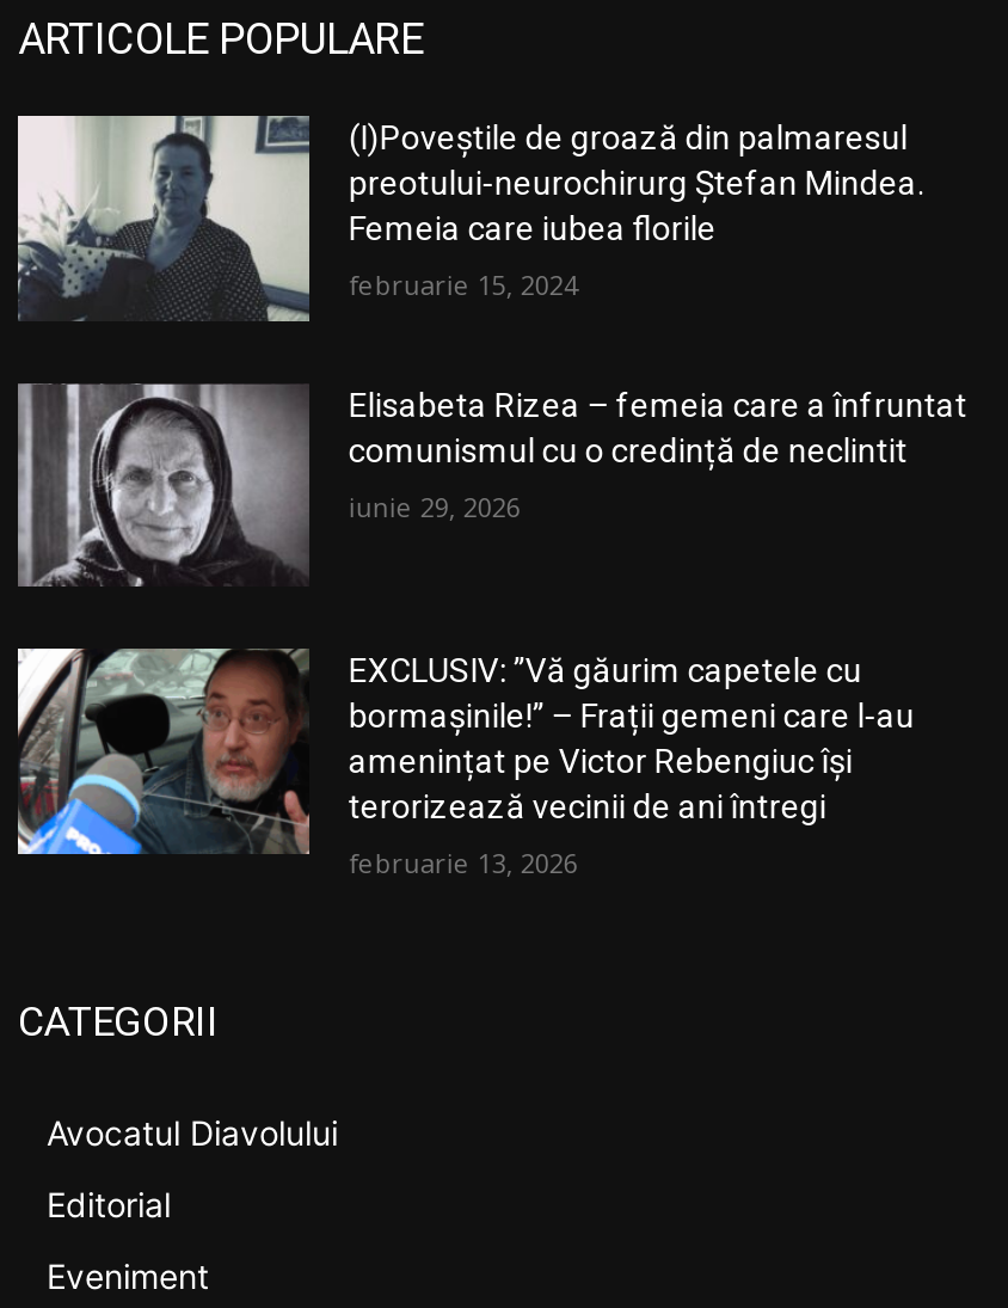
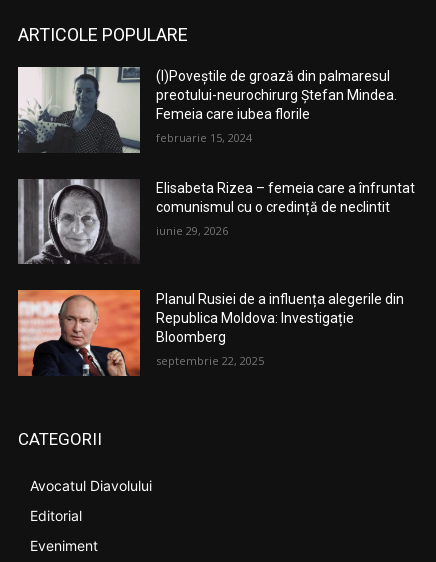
- [image]
- EXCLUSIV: ”Vă găurim capetele cu
- bormașinile!” – Frații gemeni care l-au
- amenințat pe Victor Rebengiuc își
- terorizează vecinii de ani întregi
+ [image]
+ Planul Rusiei de a influența alegerile din
+ Republica Moldova: Investigație
+ Bloomberg

- februarie 13, 2026
+ septembrie 22, 2025
